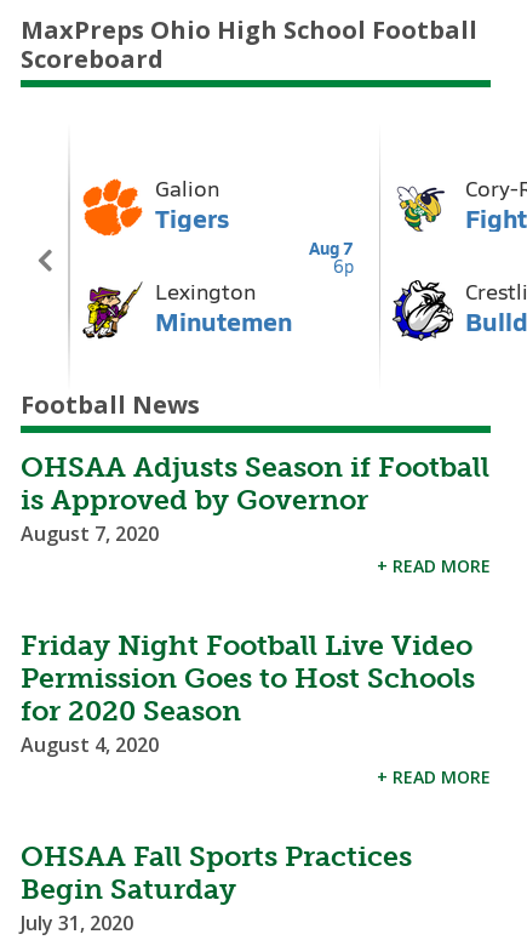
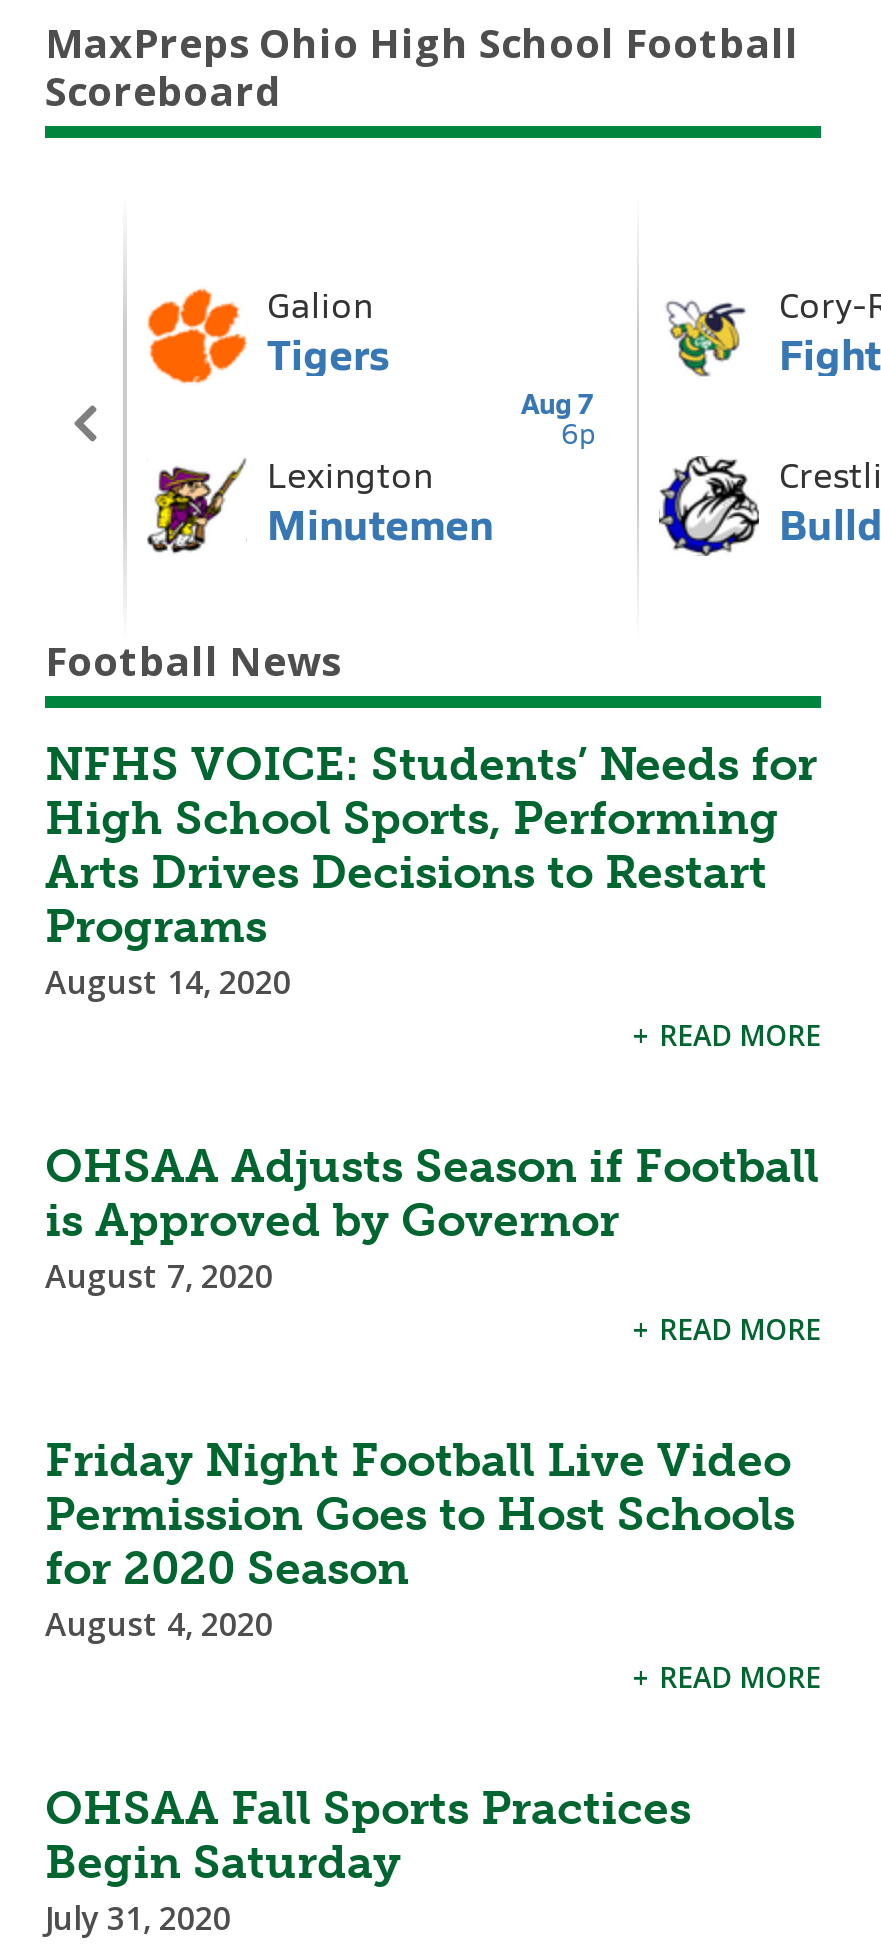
+ NFHS VOICE: Students’ Needs for
+ High School Sports, Performing
+ Arts Drives Decisions to Restart
+ Programs
+ August 14, 2020
+ + READ MORE
